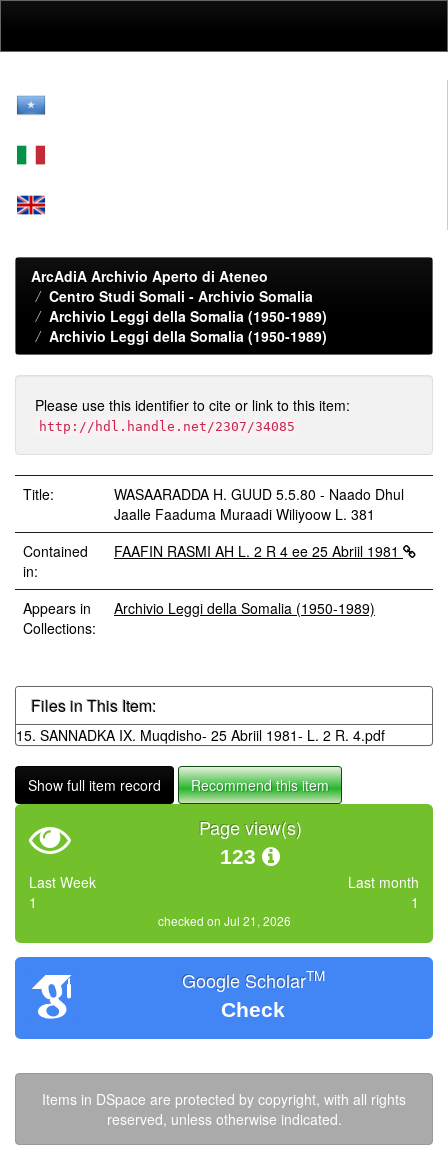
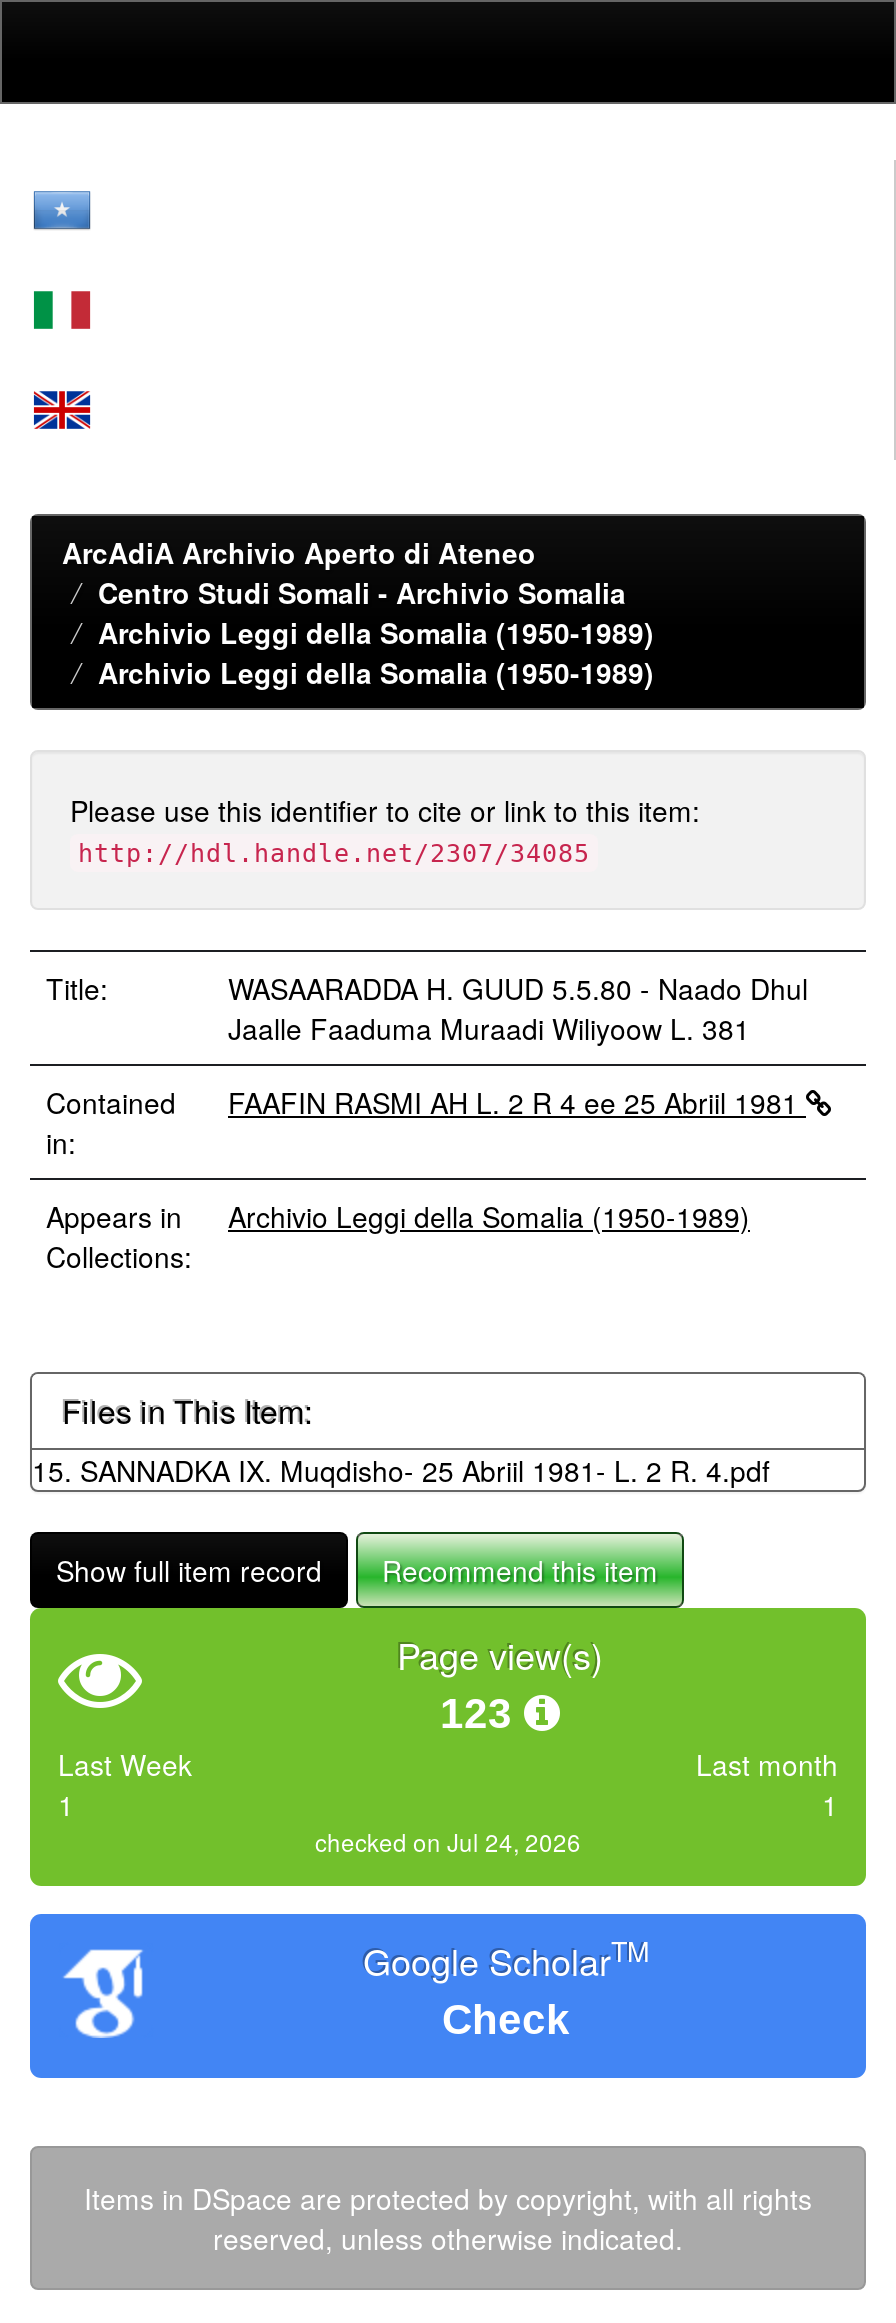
- checked on Jul 21, 2026
+ checked on Jul 24, 2026
